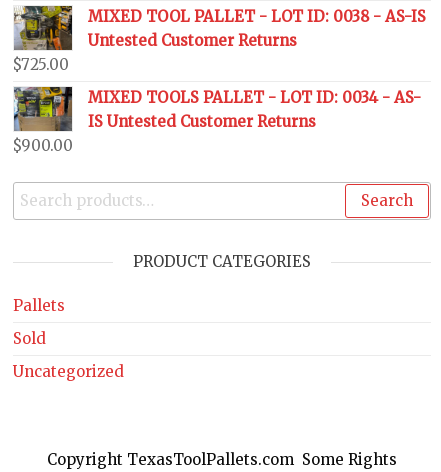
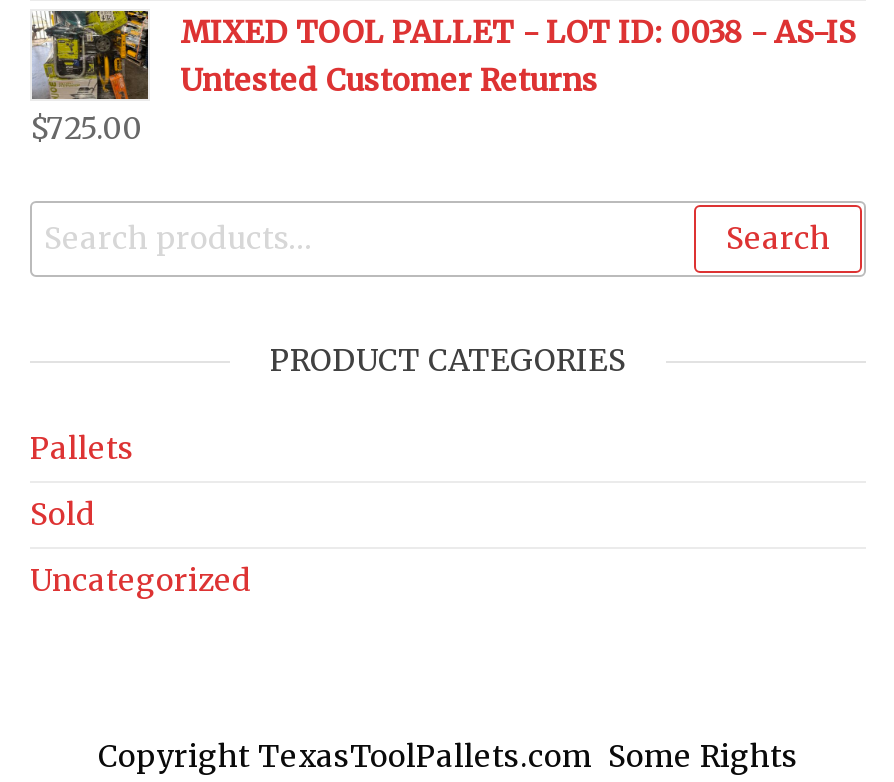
- [image]
- MIXED TOOLS PALLET - LOT ID: 0034 - AS-
- IS Untested Customer Returns
- $900.00
